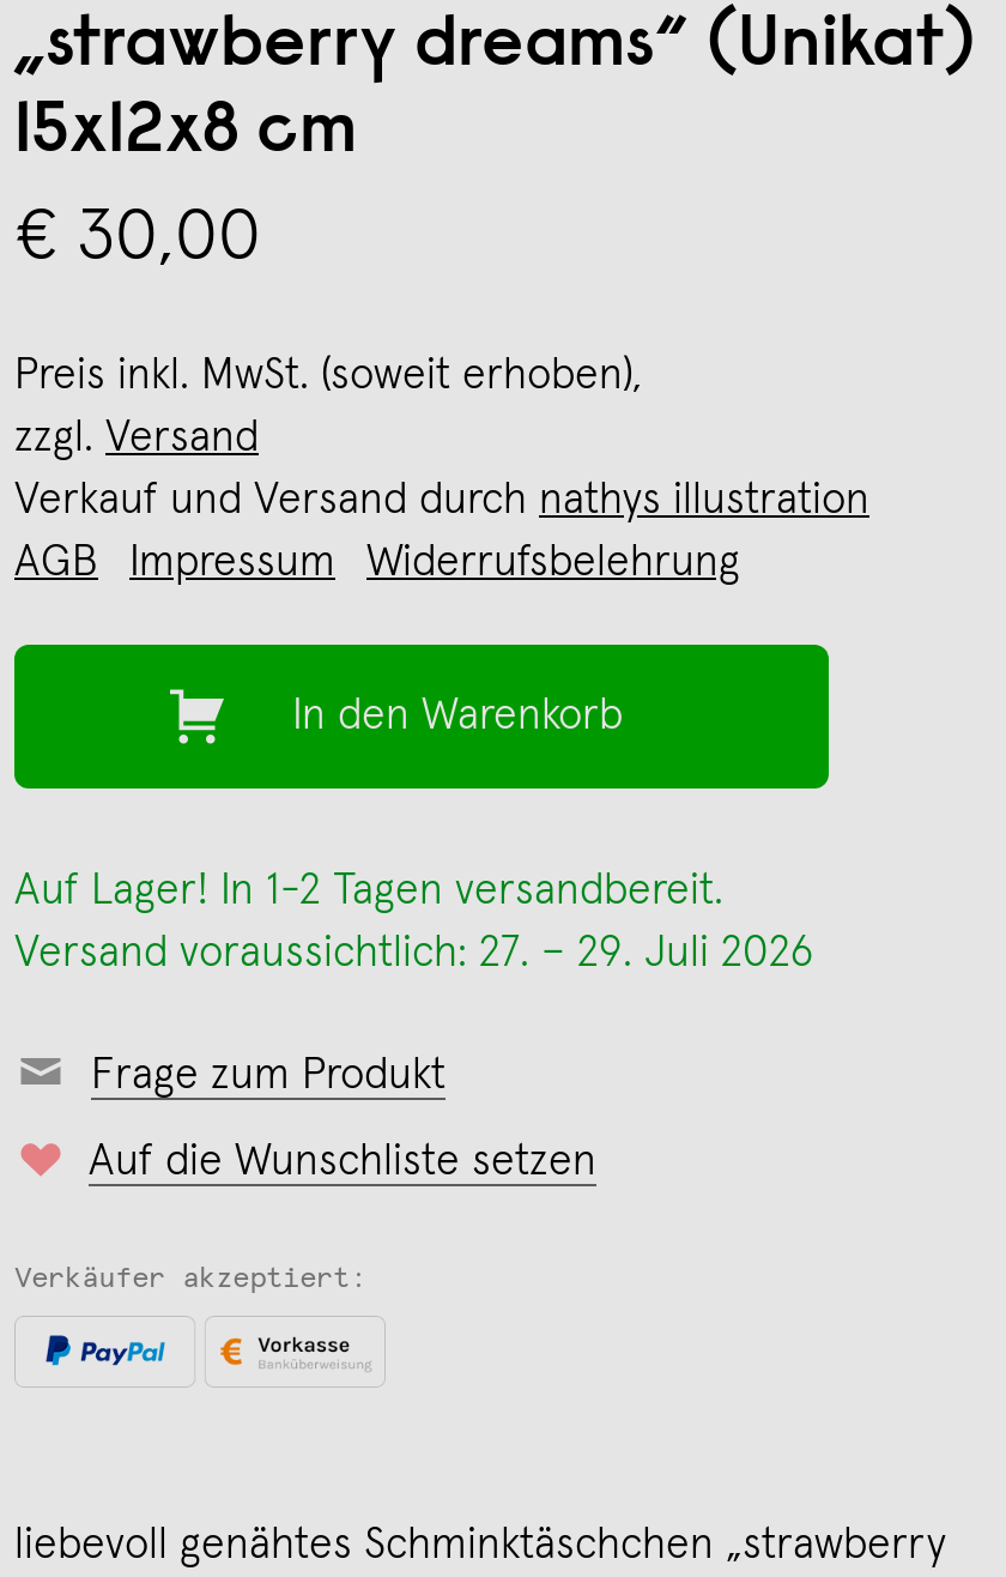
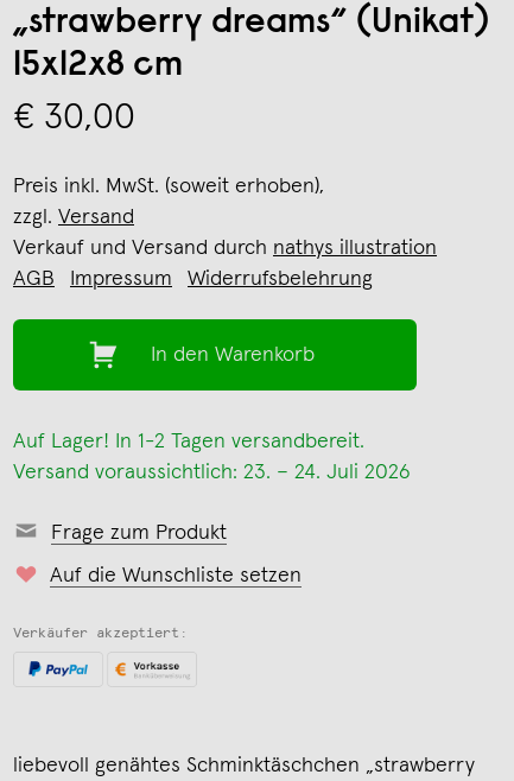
- Versand voraussichtlich: 27. – 29. Juli 2026
+ Versand voraussichtlich: 23. – 24. Juli 2026
